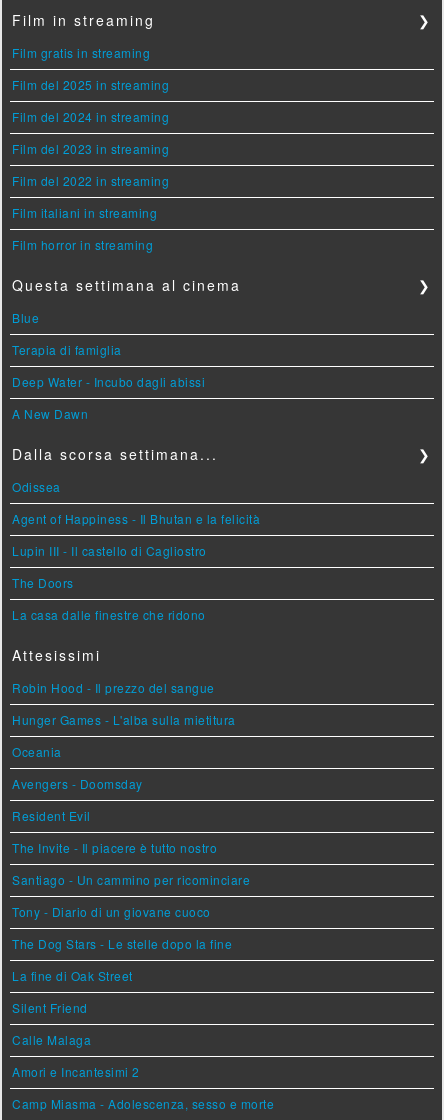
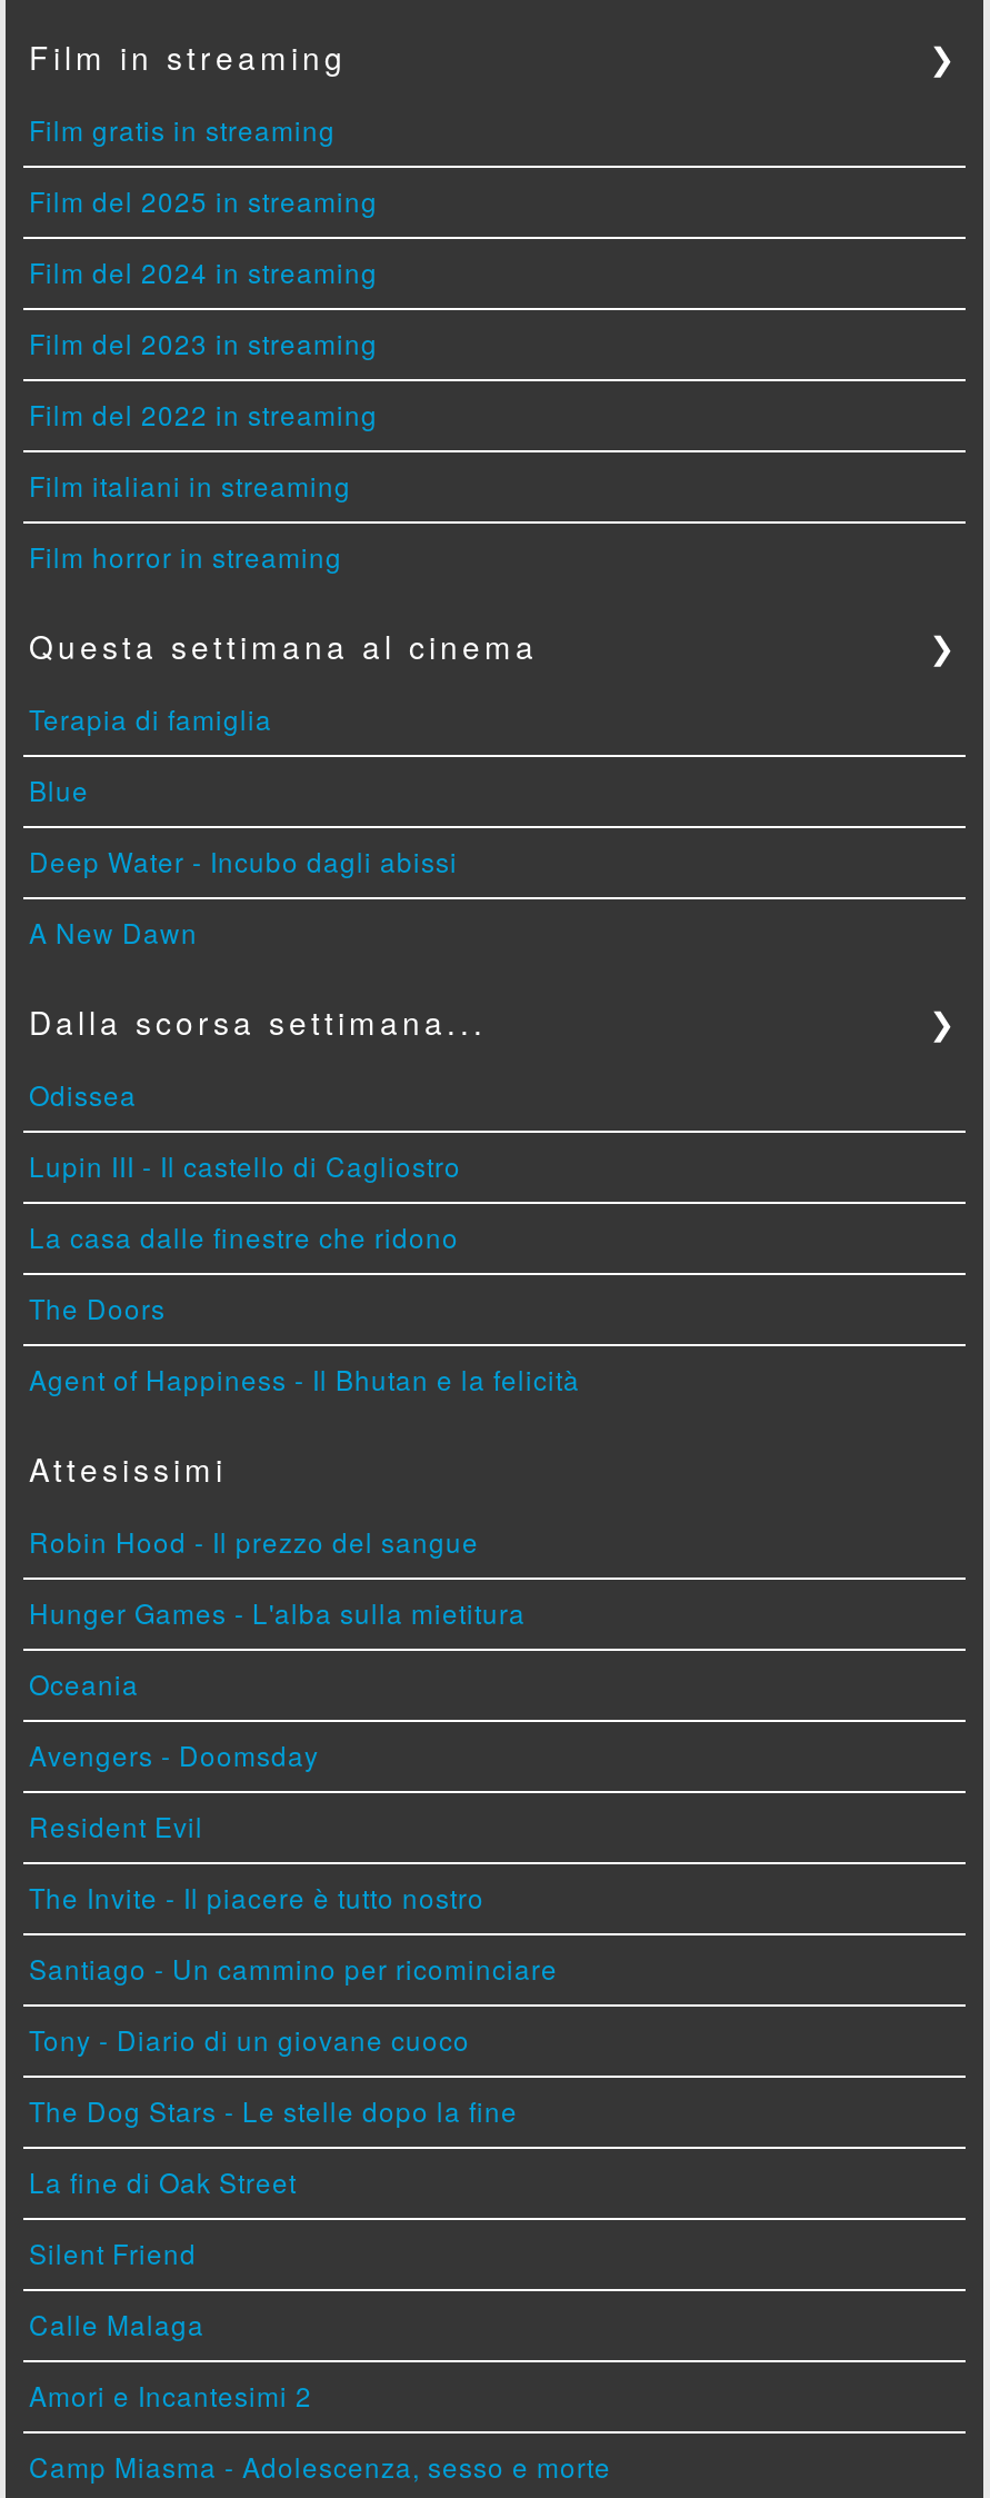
moved down: Blue

moved up: Terapia di famiglia

moved down: Agent of Happiness - Il Bhutan e la felicità

moved up: Lupin III - Il castello di Cagliostro | The Doors | La casa dalle finestre che ridono
